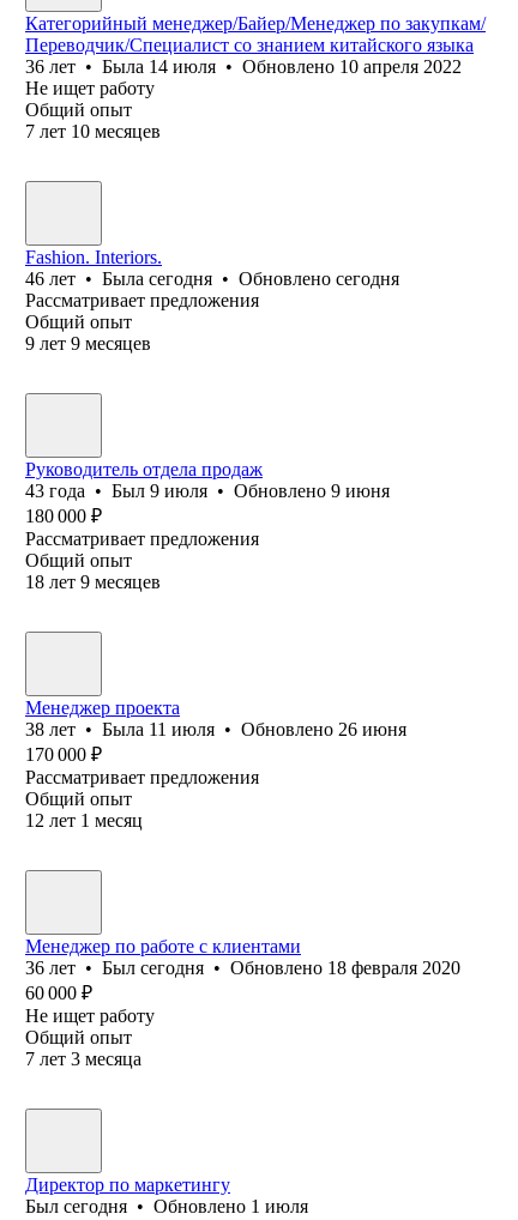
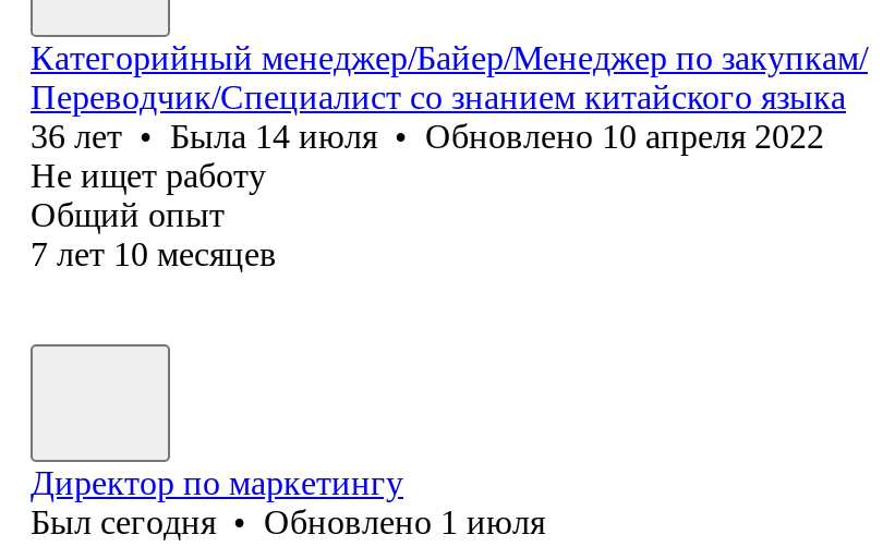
- Fashion. Interiors.
- 46 лет • Была сегодня • Обновлено сегодня
- Рассматривает предложения
- Общий опыт
- 9 лет 9 месяцев

- Руководитель отдела продаж
- 43 года • Был 9 июля • Обновлено 9 июня
- 180 000 ₽
- Рассматривает предложения
- Общий опыт
- 18 лет 9 месяцев

- Менеджер проекта
- 38 лет • Была 11 июля • Обновлено 26 июня
- 170 000 ₽
- Рассматривает предложения
- Общий опыт
- 12 лет 1 месяц

- Менеджер по работе с клиентами
- 36 лет • Был сегодня • Обновлено 18 февраля 2020
- 60 000 ₽
- Не ищет работу
- Общий опыт
- 7 лет 3 месяца
